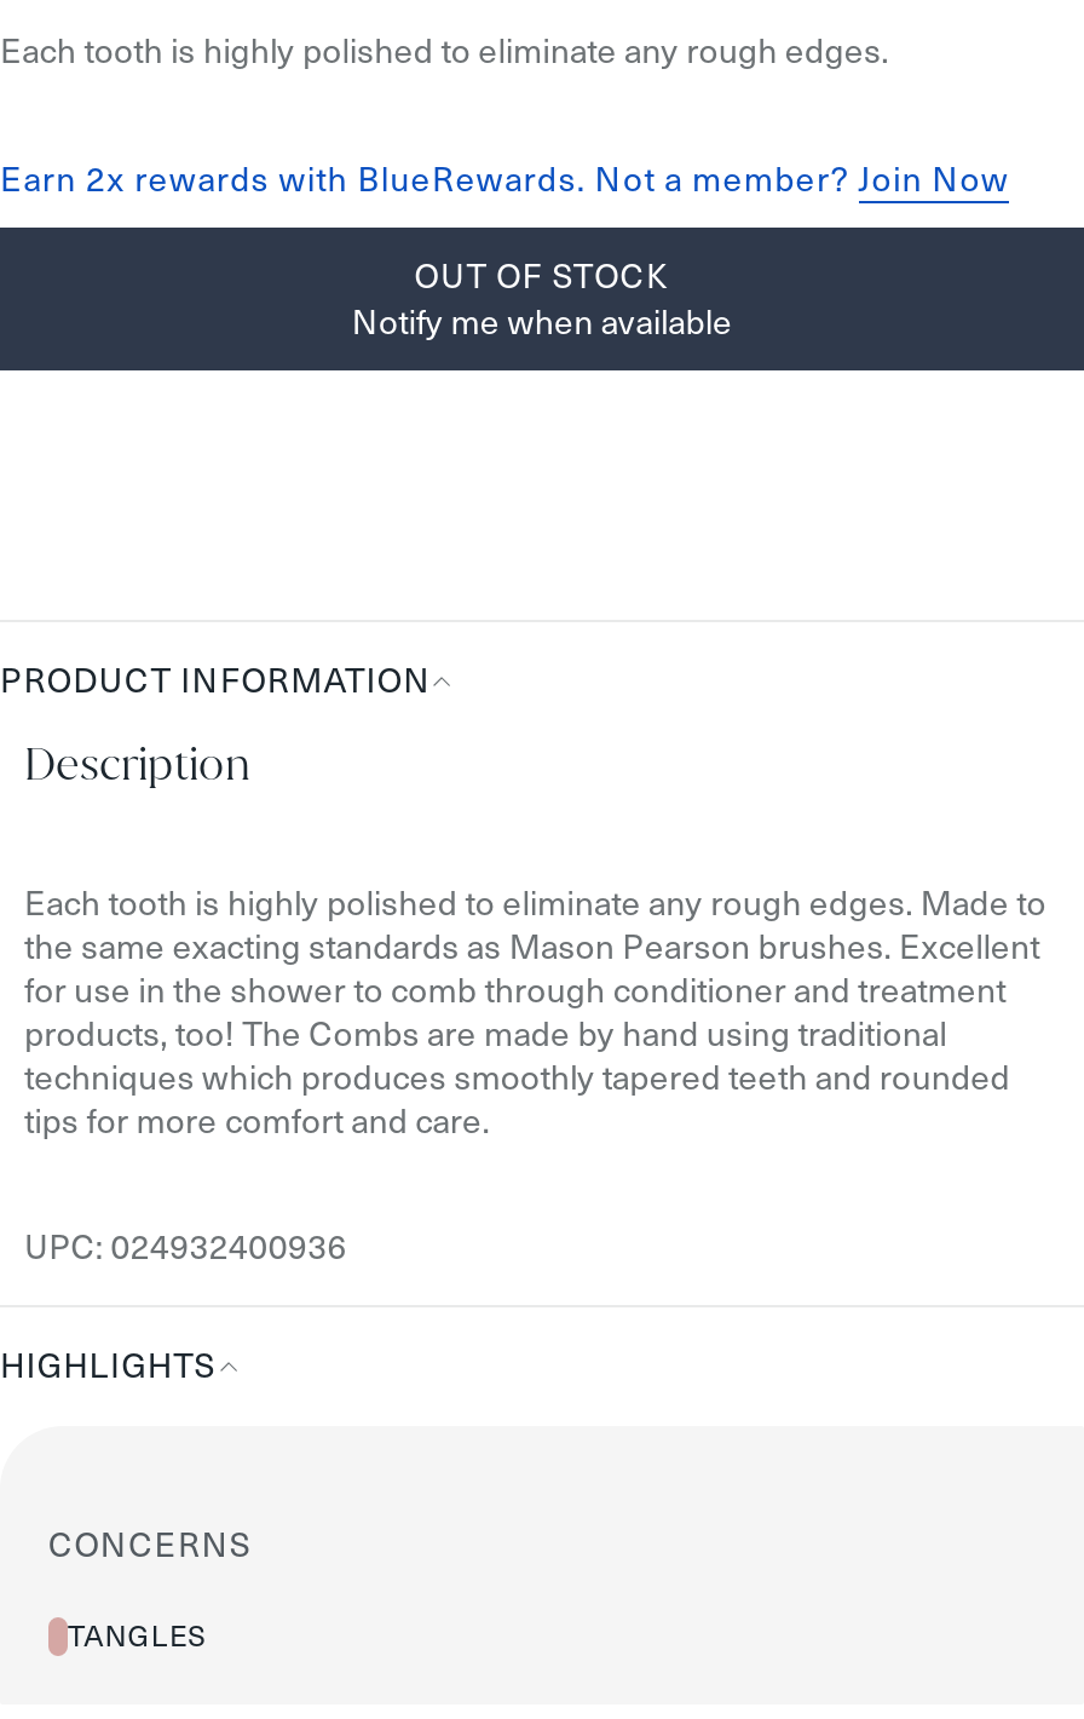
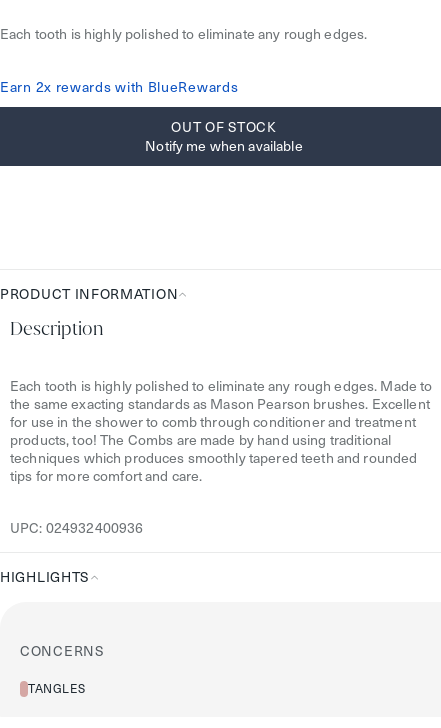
- Earn 2x rewards with BlueRewards. Not a member? Join Now
+ Earn 2x rewards with BlueRewards
